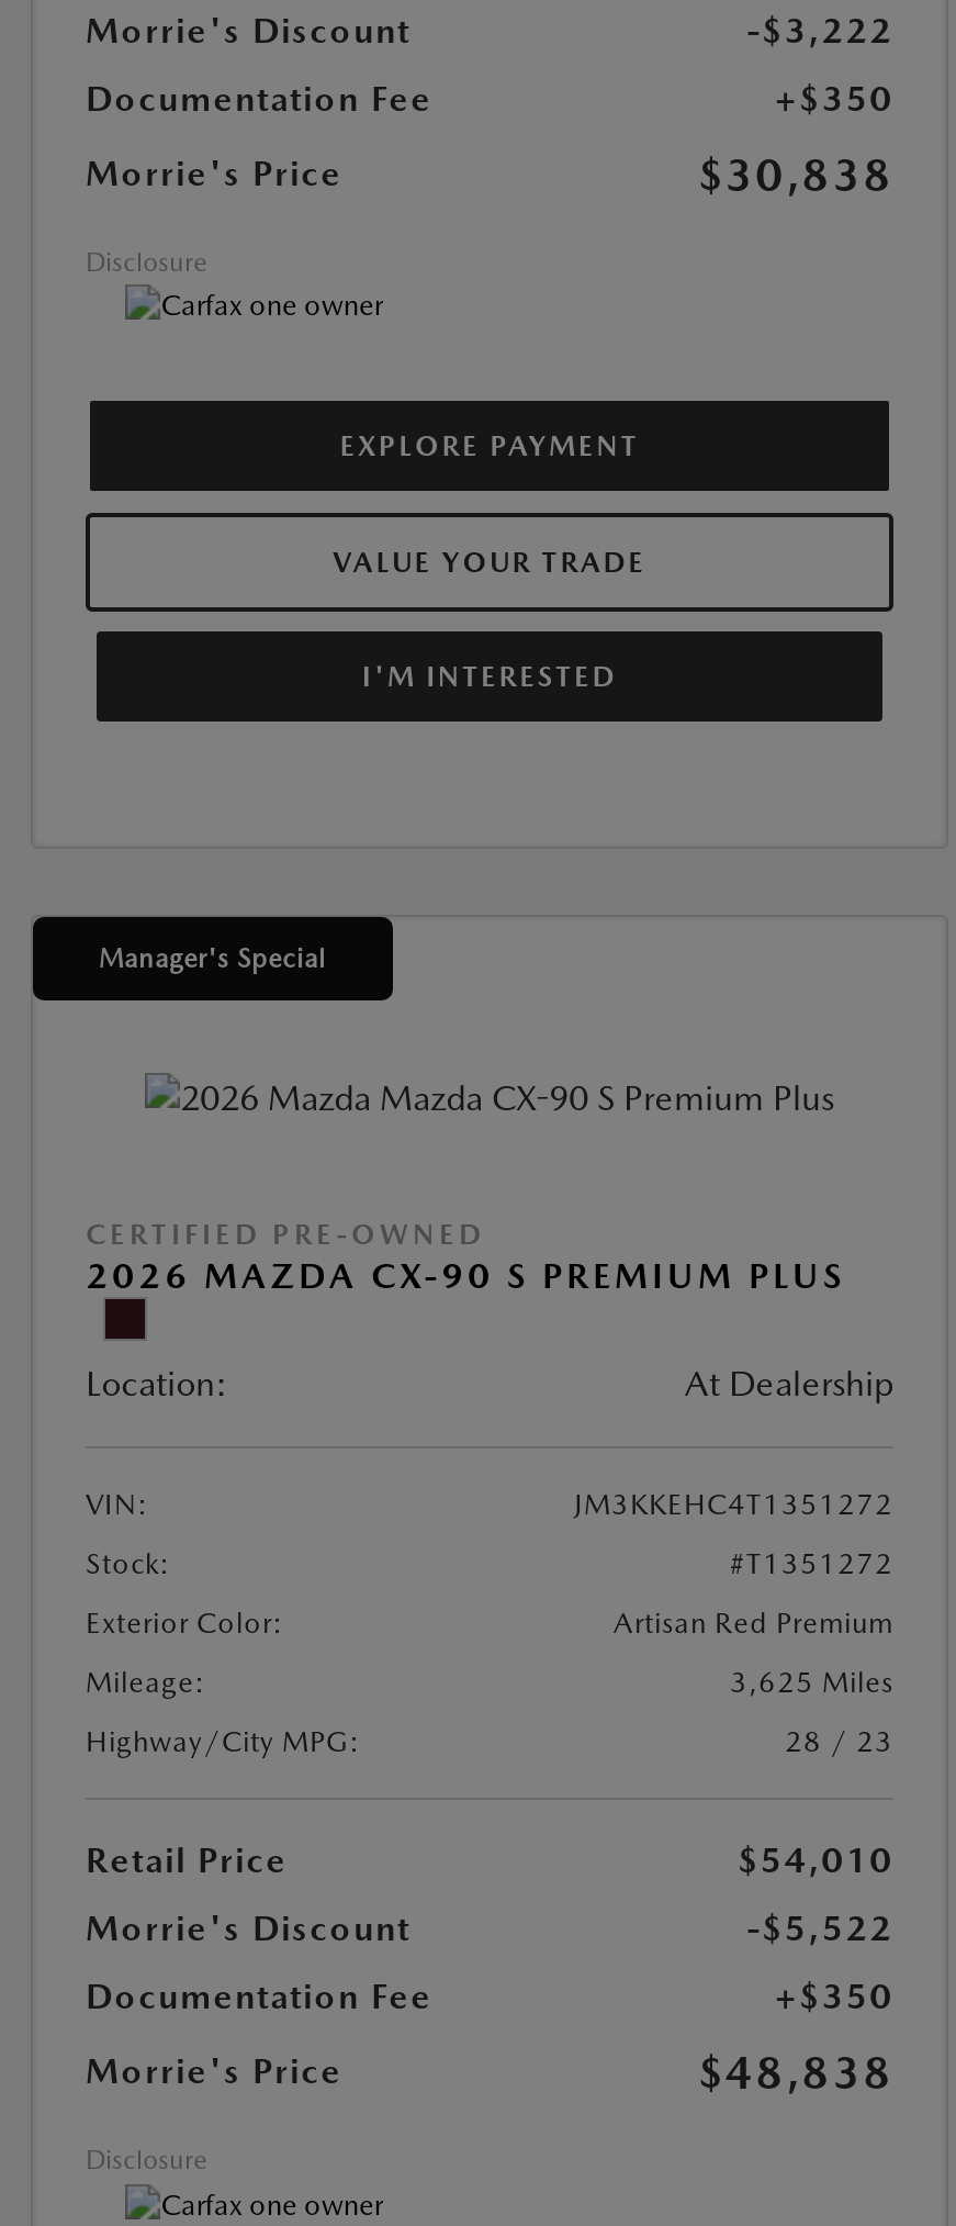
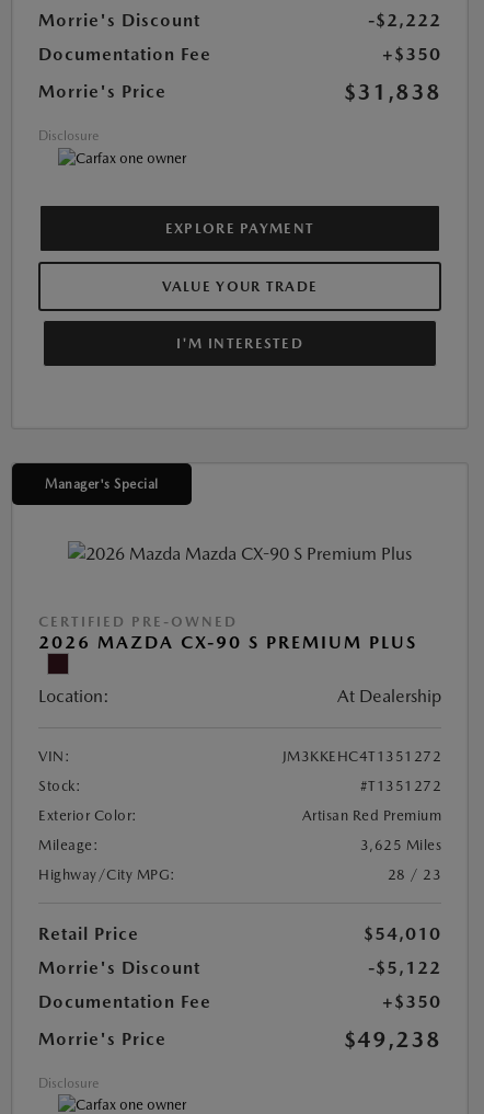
- -$3,222
+ -$2,222

- $30,838
+ $31,838

- -$5,522
+ -$5,122

- $48,838
+ $49,238
